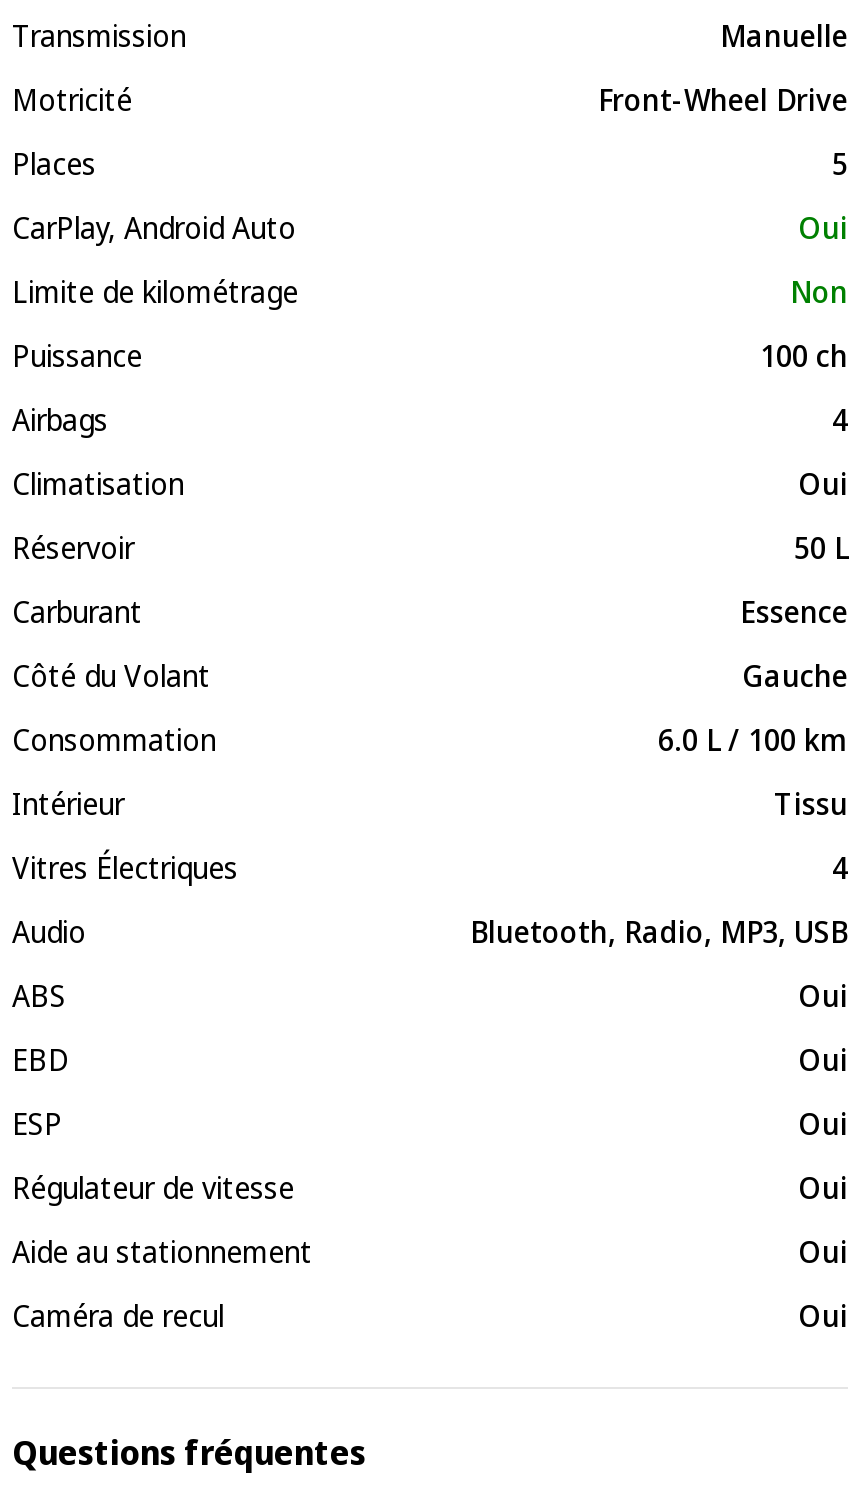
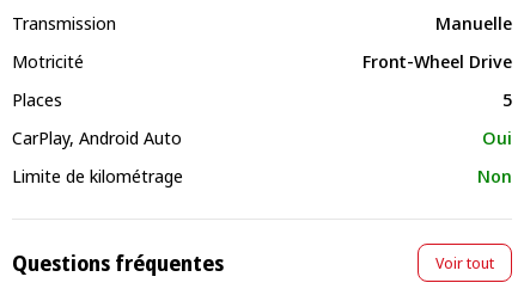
- Puissance
- 100 ch
- Airbags
- 4
- Climatisation
- Oui
- Réservoir
- 50 L
- Carburant
- Essence
- Côté du Volant
- Gauche
- Consommation
- 6.0 L / 100 km
- Intérieur
- Tissu
- Vitres Électriques
- 4
- Audio
- Bluetooth, Radio, MP3, USB
- ABS
- Oui
- EBD
- Oui
- ESP
- Oui
- Régulateur de vitesse
- Oui
- Aide au stationnement
- Oui
- Caméra de recul
- Oui

+ Voir tout
